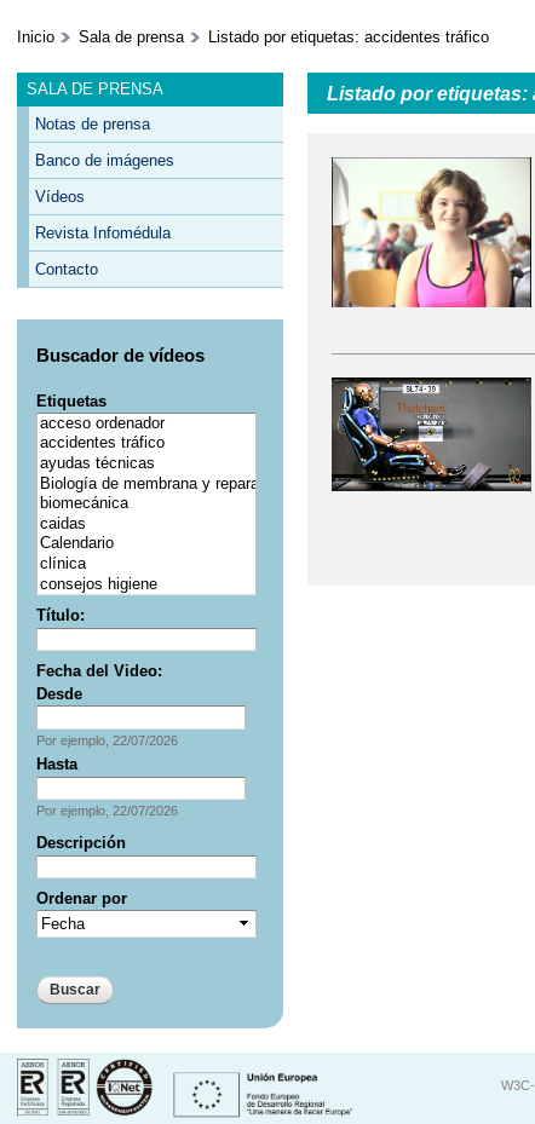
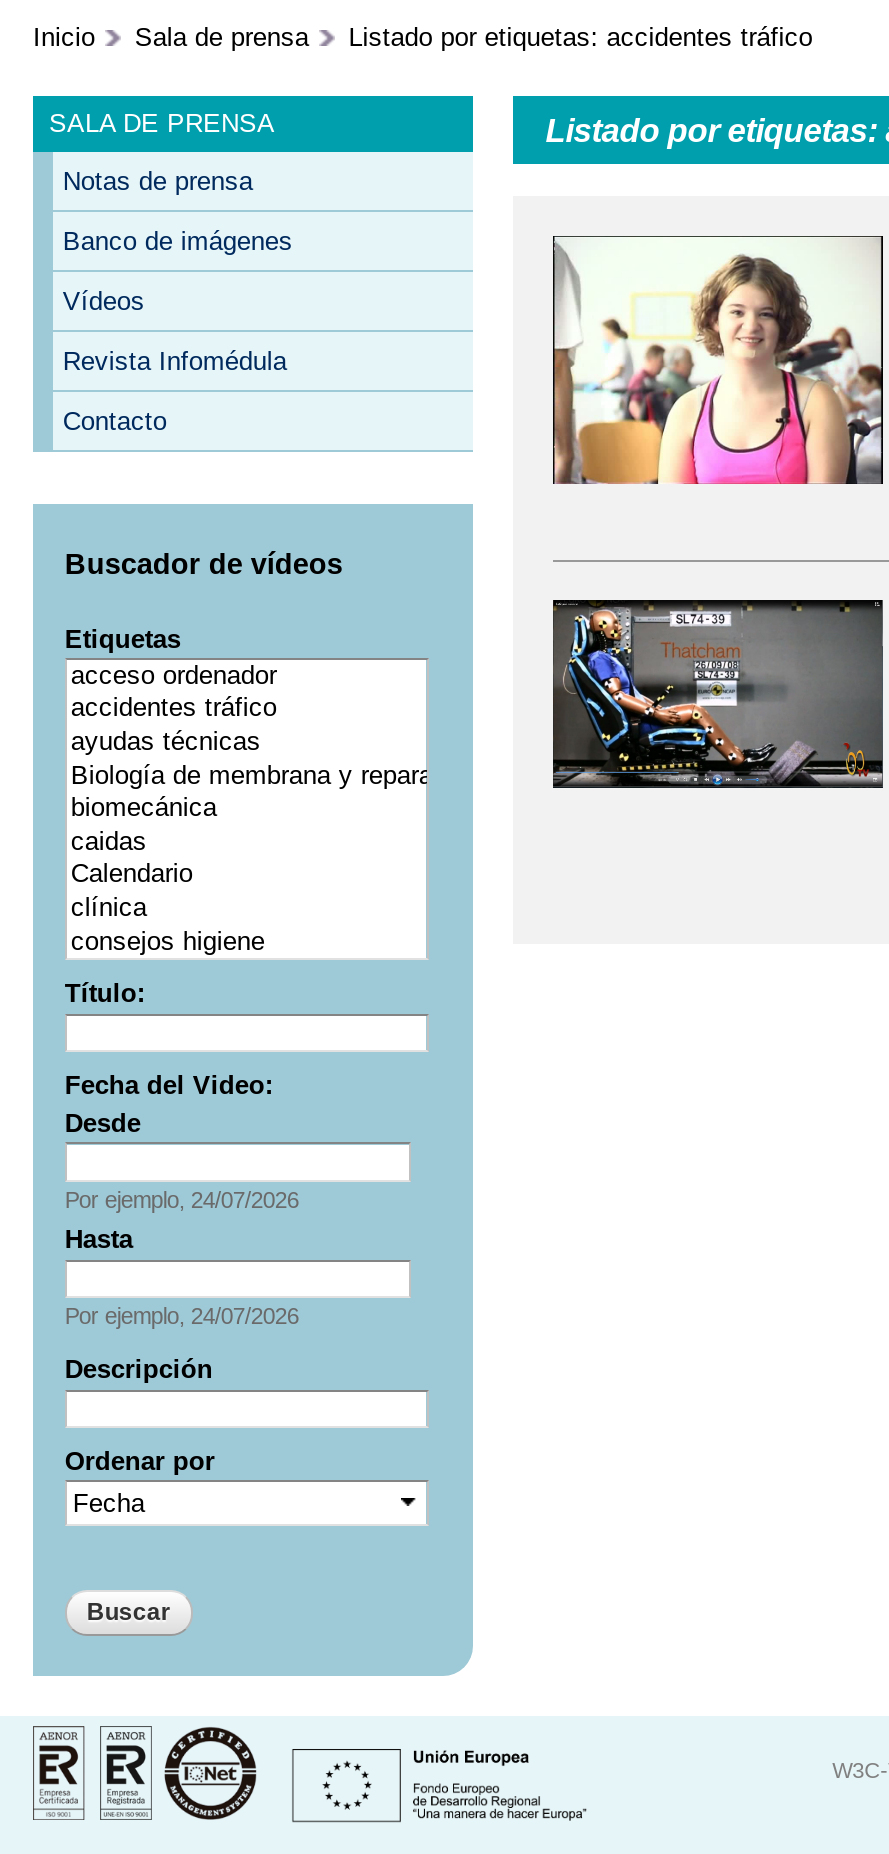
- Por ejemplo, 22/07/2026
+ Por ejemplo, 24/07/2026

- Por ejemplo, 22/07/2026
+ Por ejemplo, 24/07/2026
